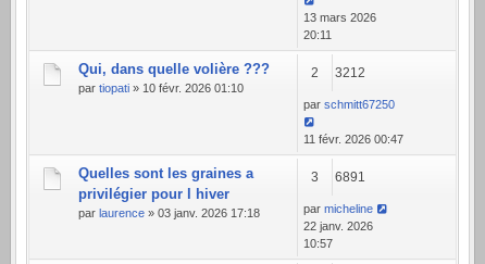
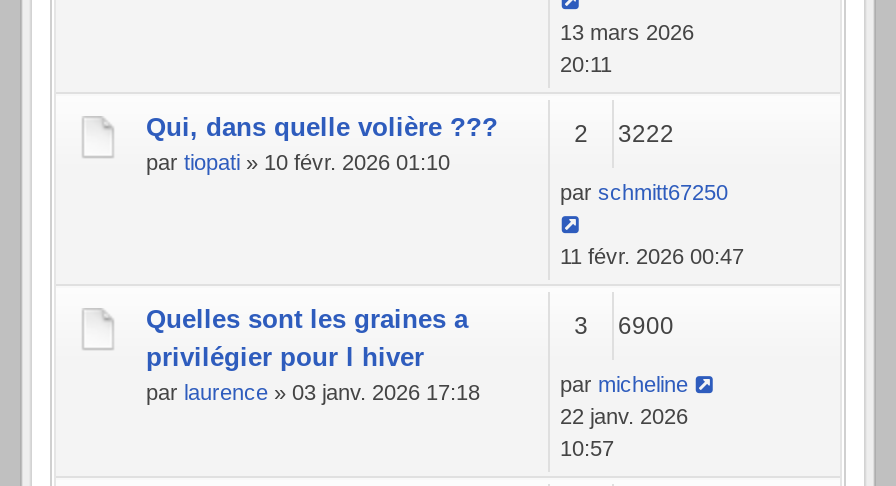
- 2 3212
+ 2 3222

- 3 6891
+ 3 6900
